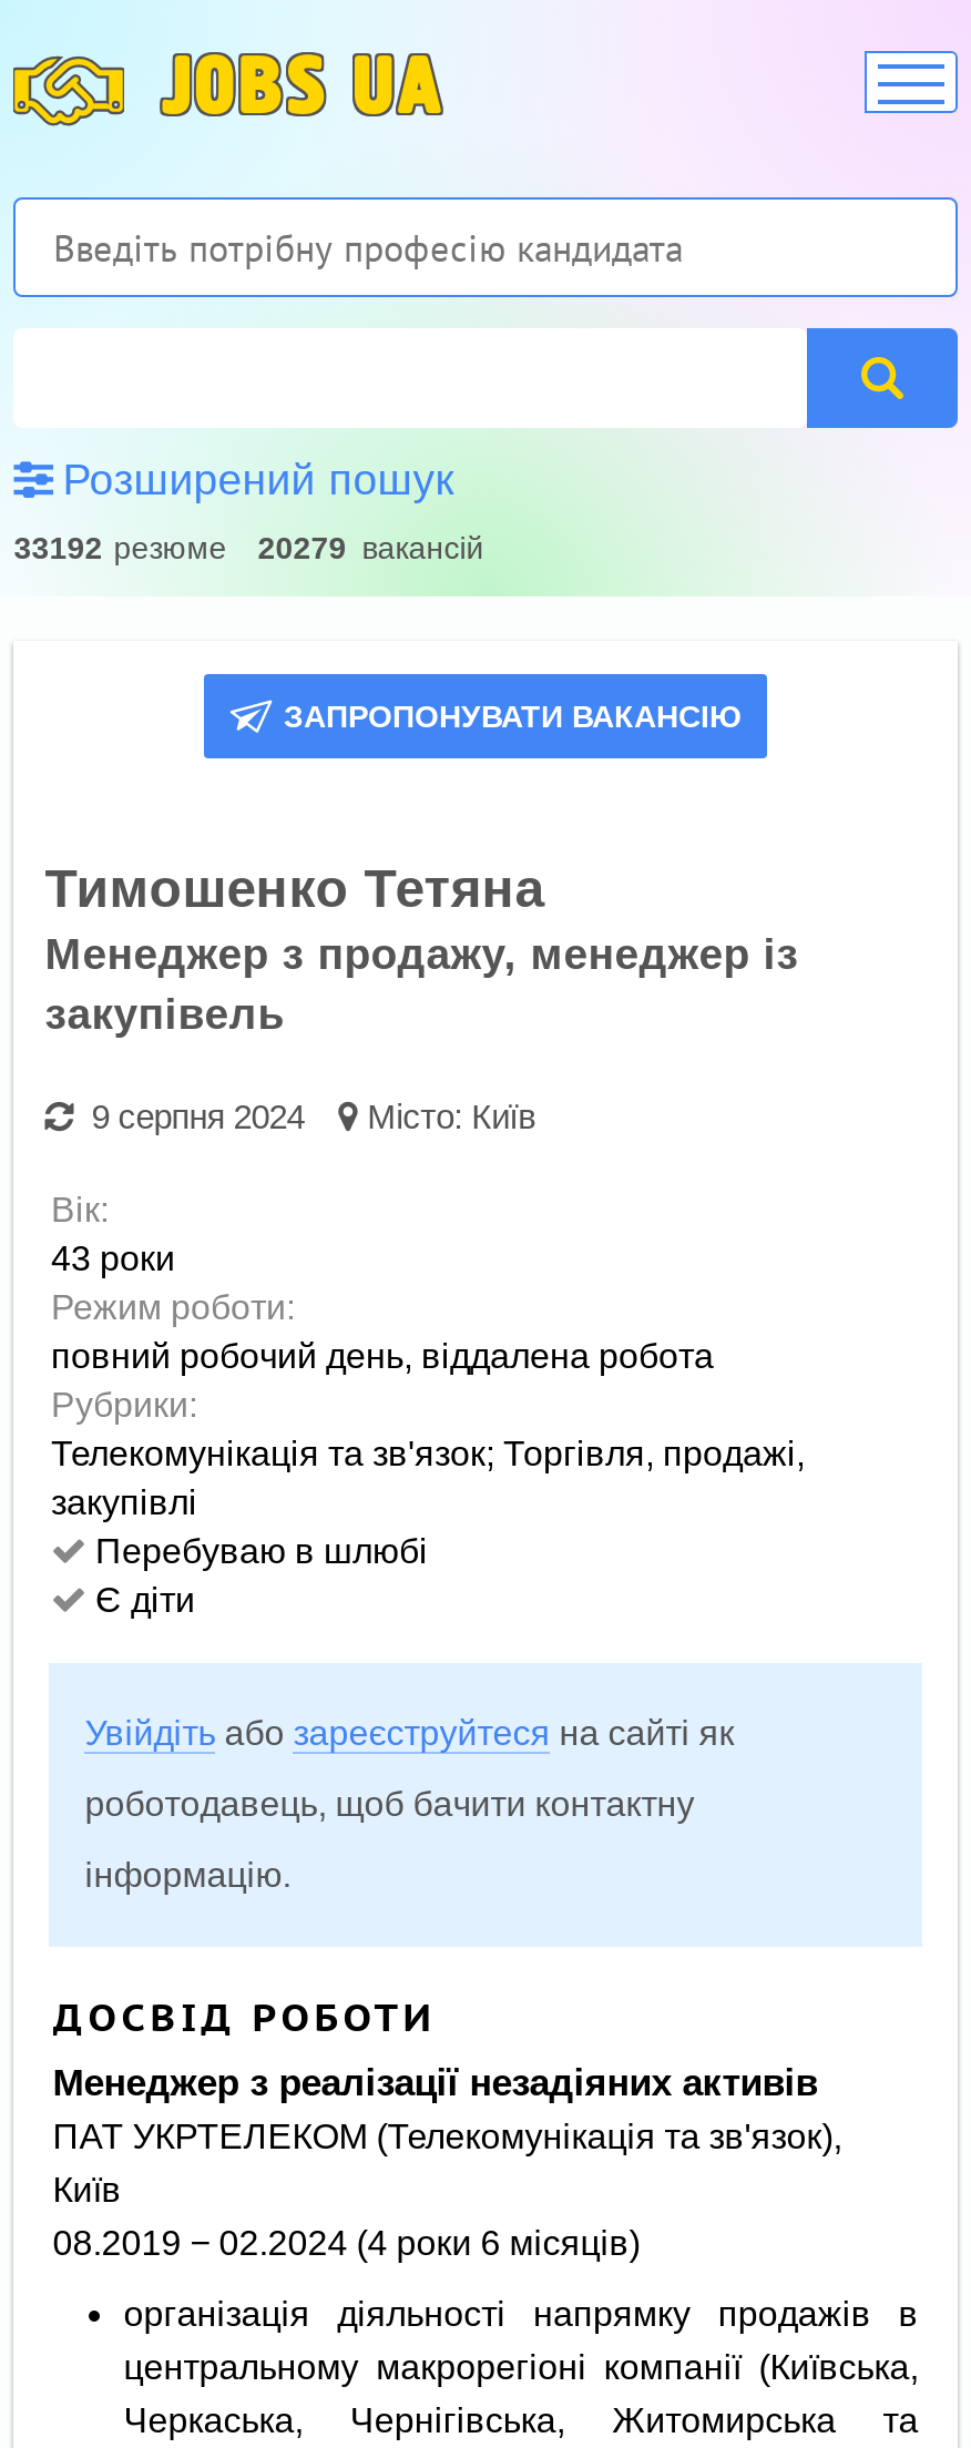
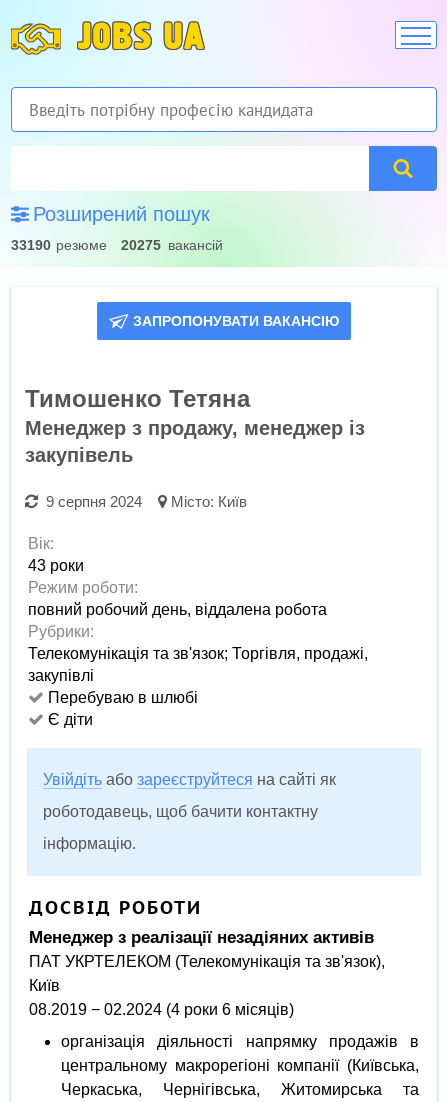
- 33192 резюме
+ 33190 резюме

- 20279 вакансій
+ 20275 вакансій
